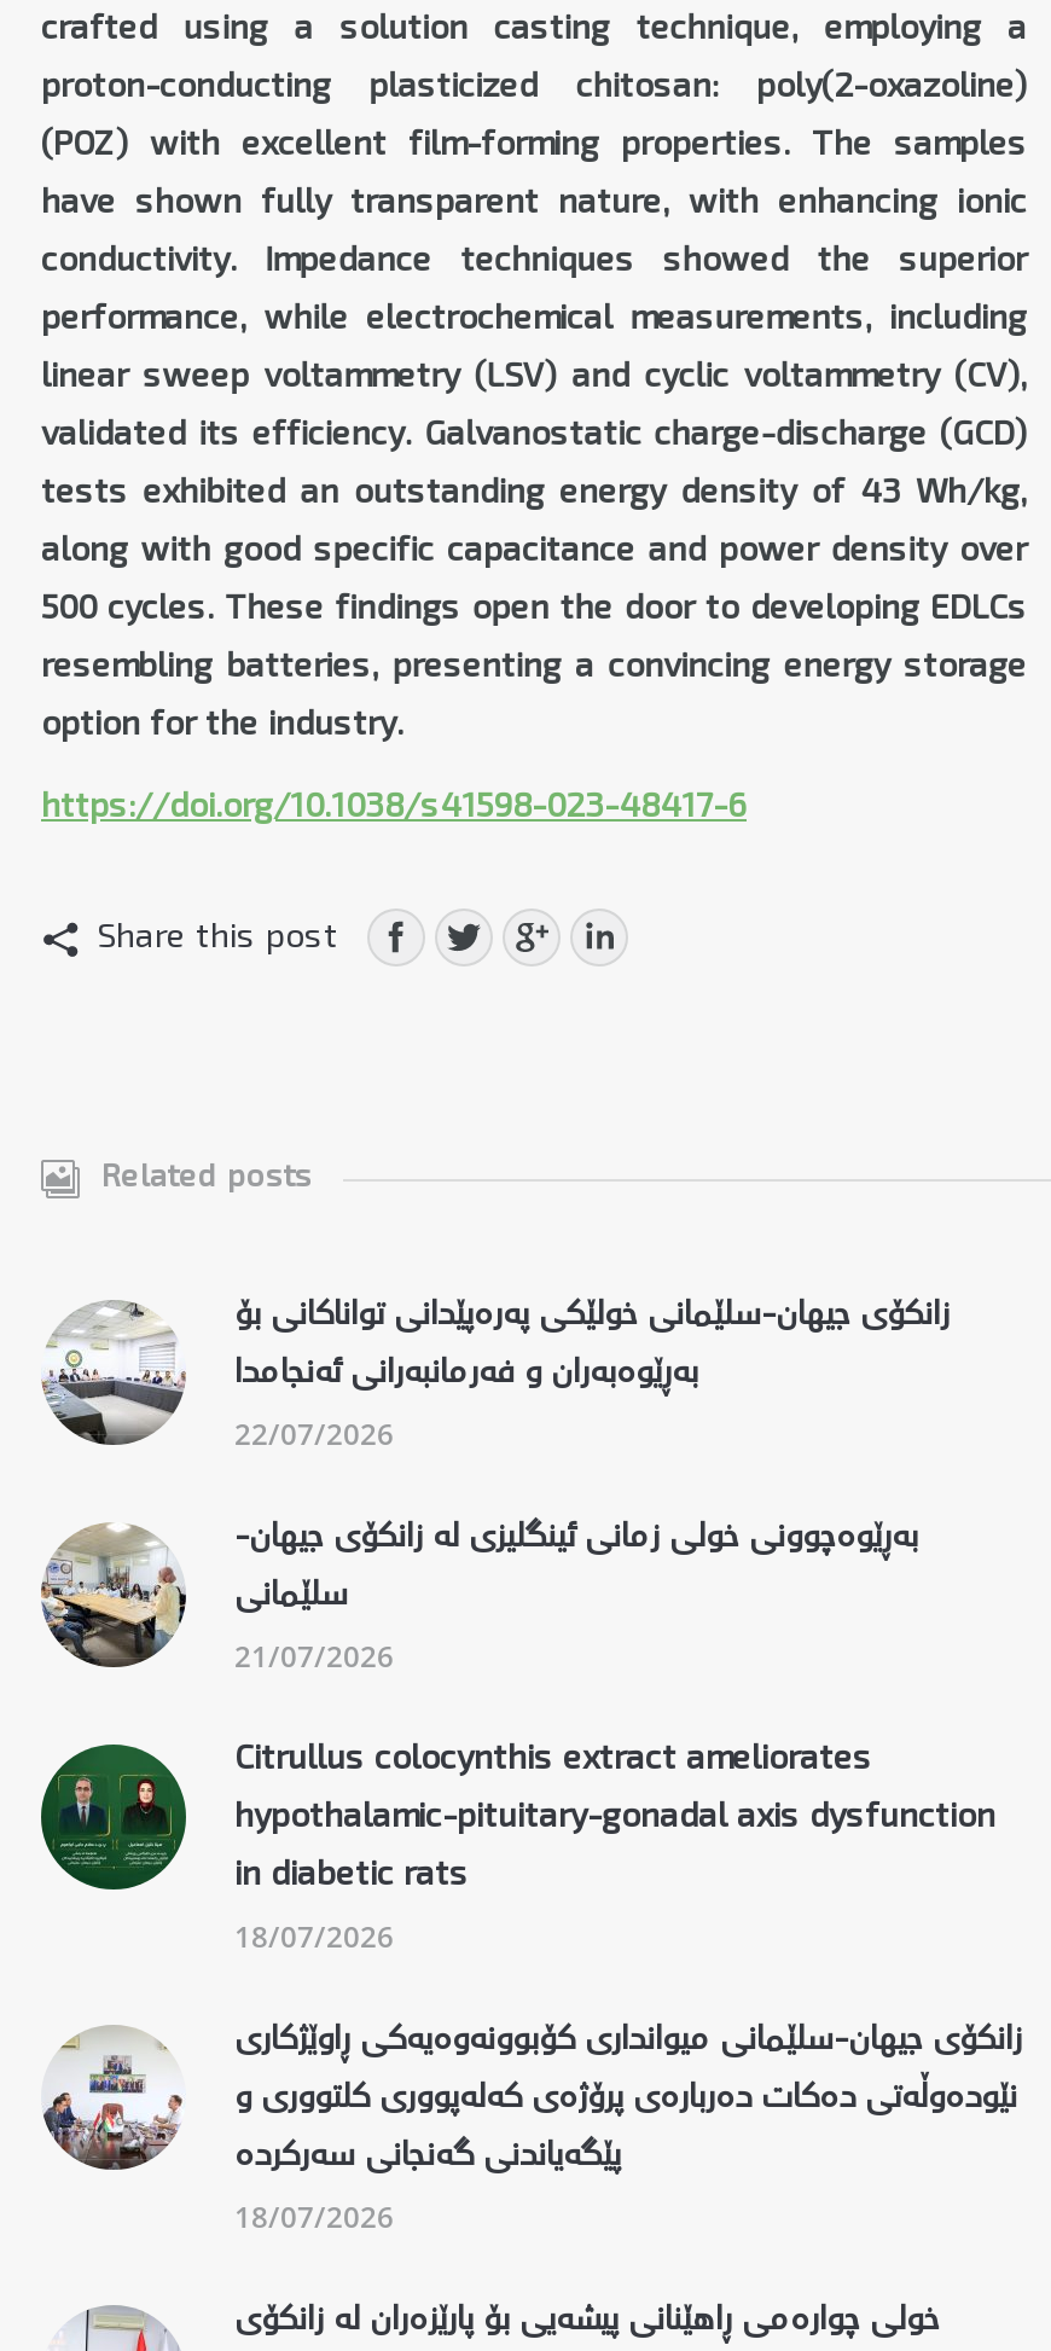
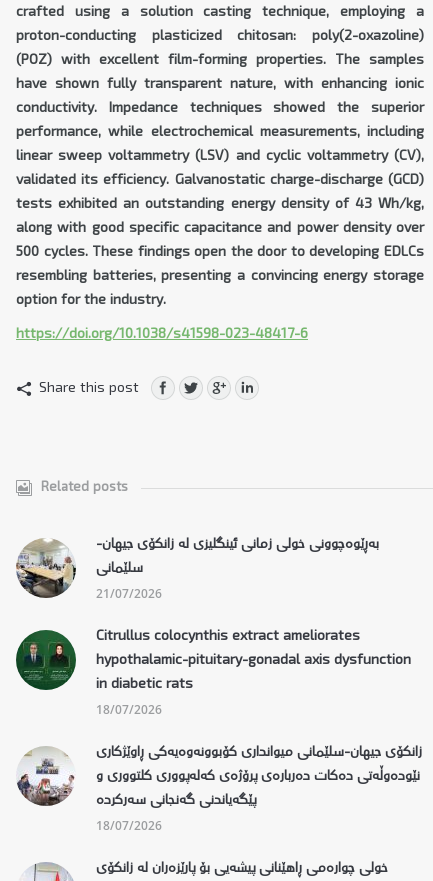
- [image]
- زانکۆی جیهان-سلێمانی خولێکی پەرەپێدانی تواناکانی بۆ
- بەڕێوەبەران و فەرمانبەرانی ئەنجامدا
- 22/07/2026
